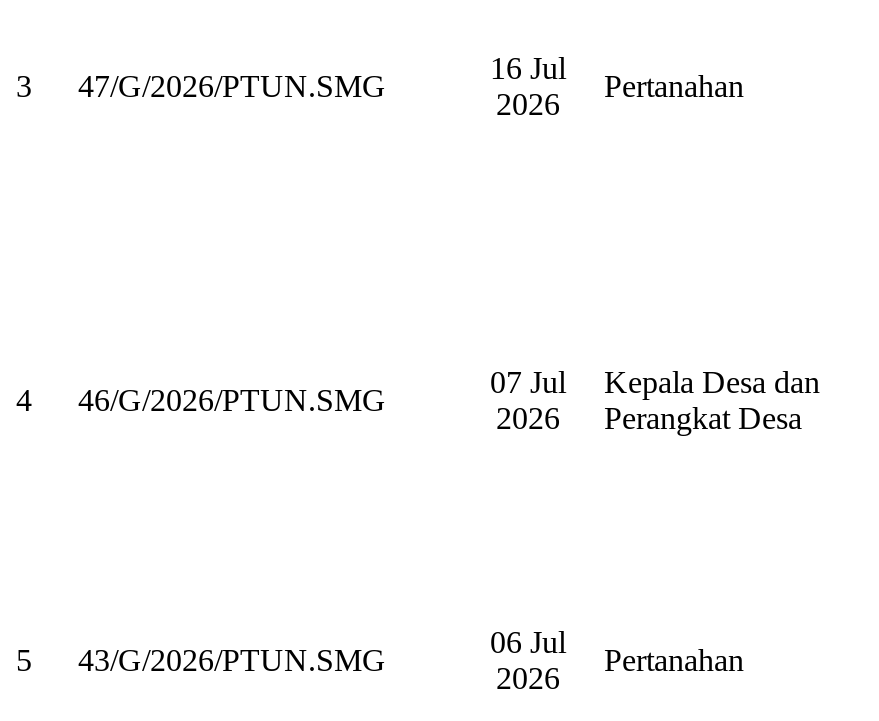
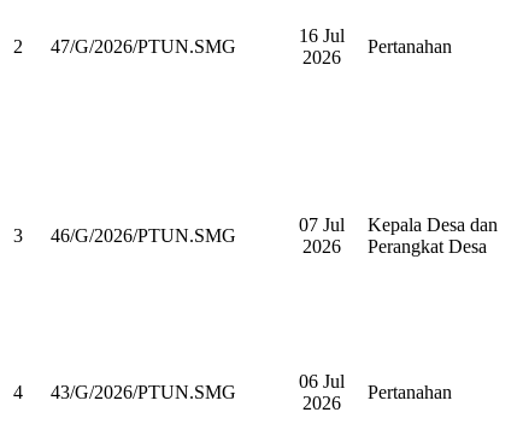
- 3 47/G/2026/PTUN.SMG
+ 2 47/G/2026/PTUN.SMG

- 4 46/G/2026/PTUN.SMG
+ 3 46/G/2026/PTUN.SMG

- 5 43/G/2026/PTUN.SMG
+ 4 43/G/2026/PTUN.SMG
